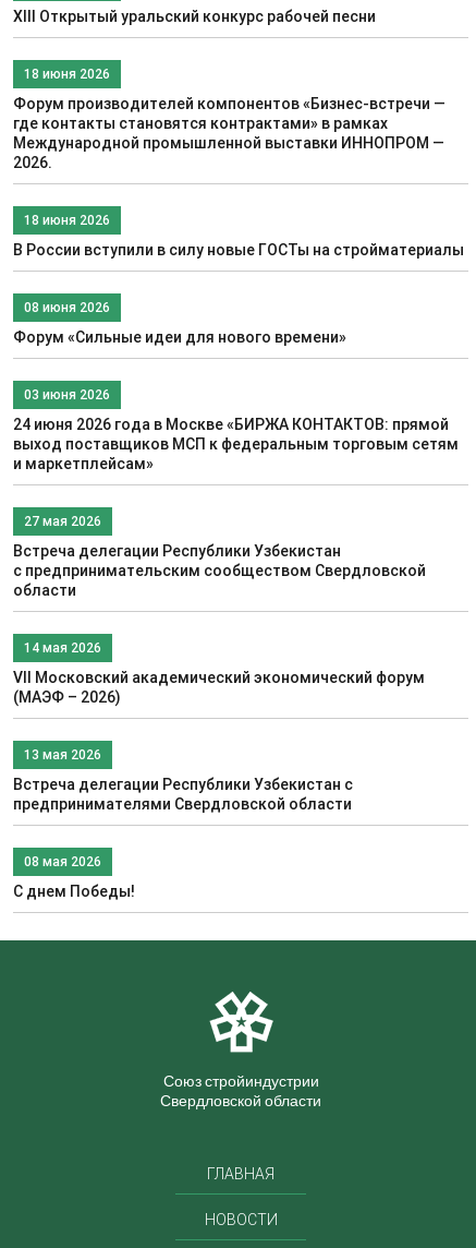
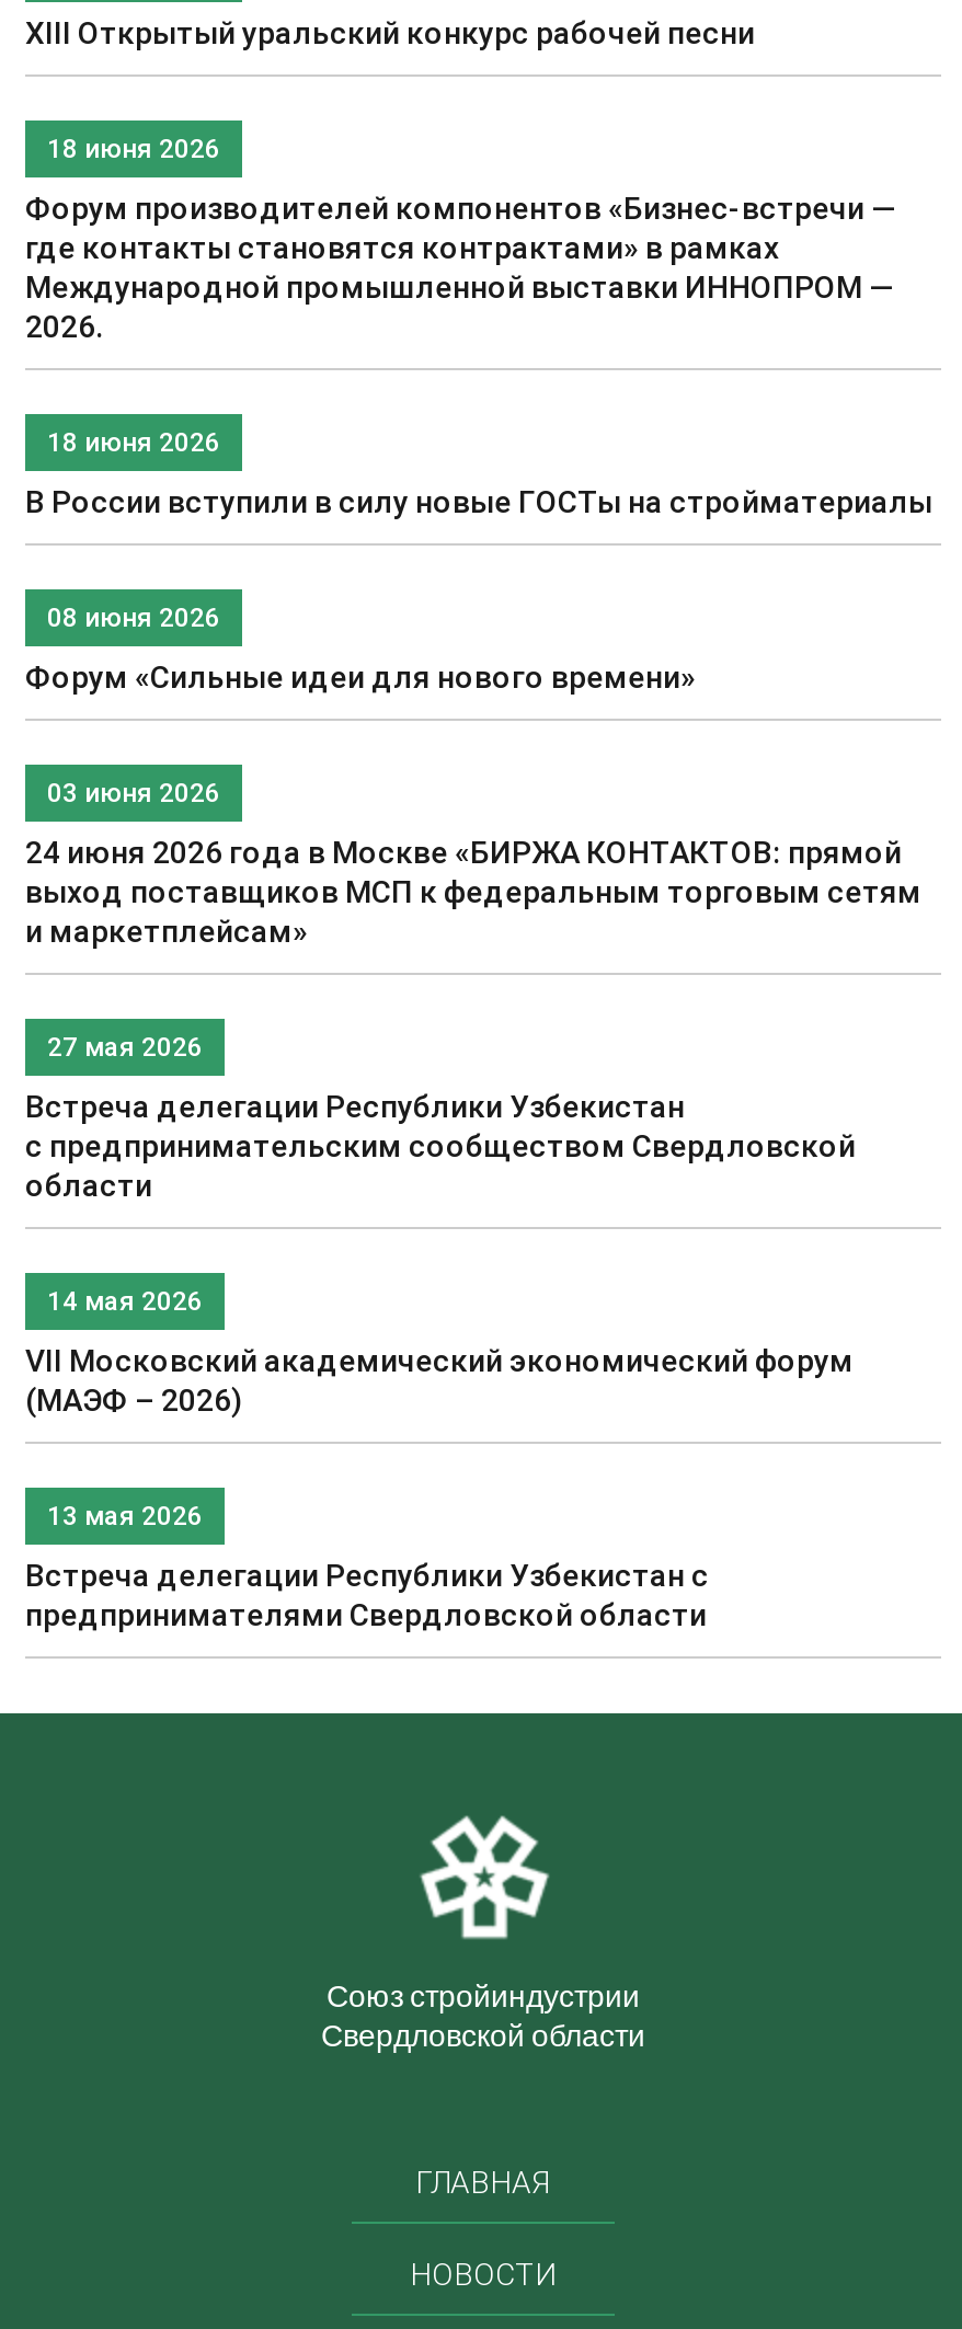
- 08 мая 2026
- С днем Победы!
